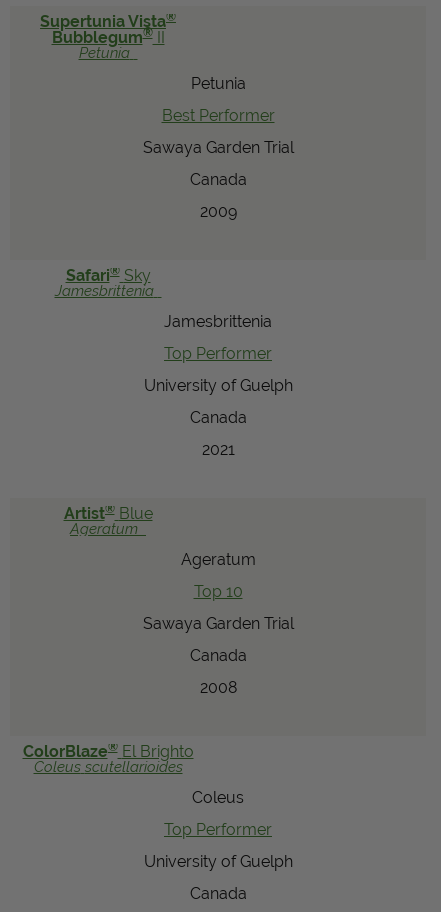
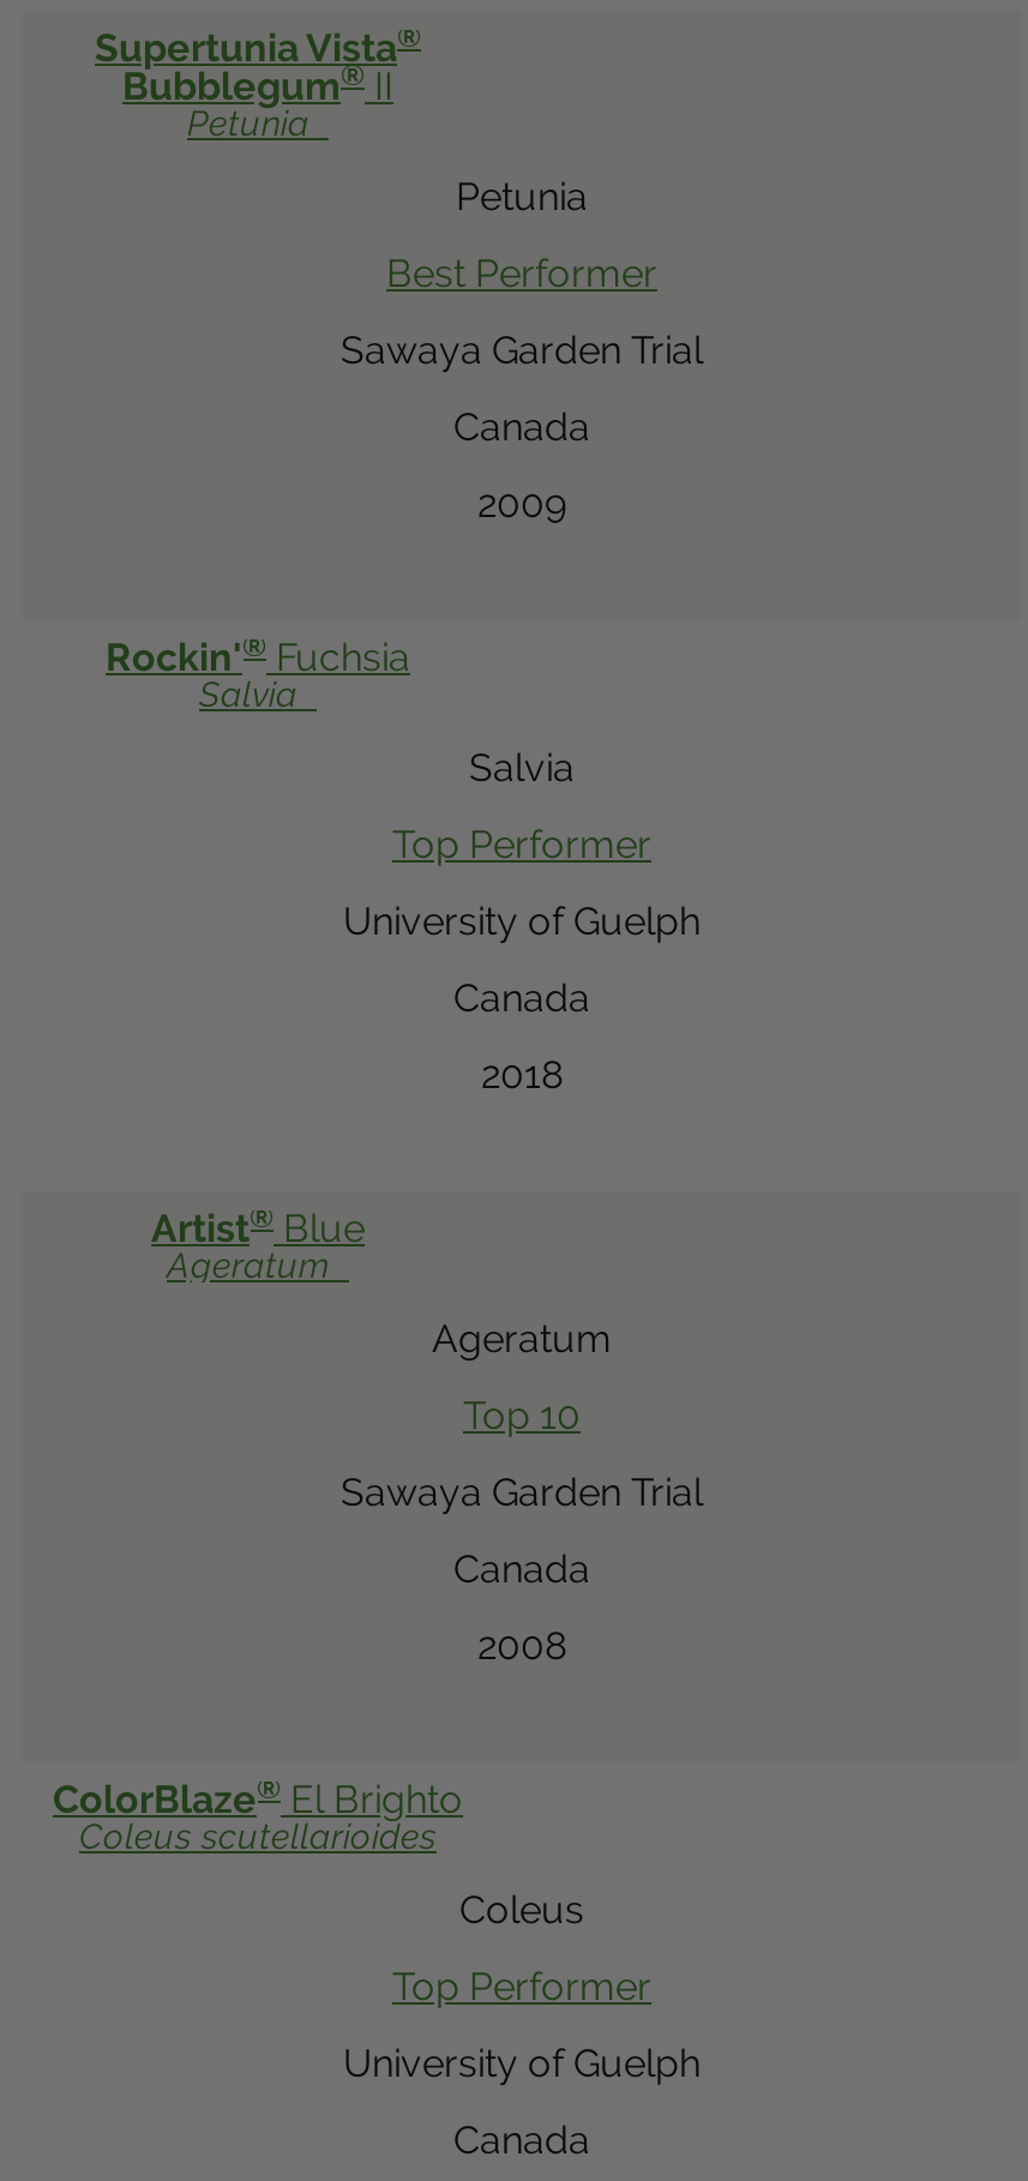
- Safari® Sky
- Jamesbrittenia
+ Rockin'® Fuchsia
+ Salvia

- Jamesbrittenia
+ Salvia

- 2021
+ 2018
